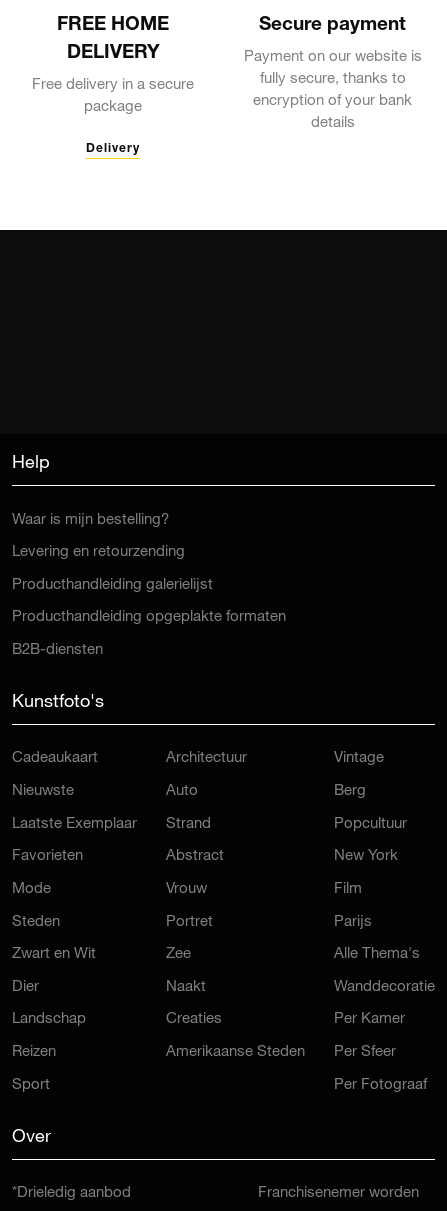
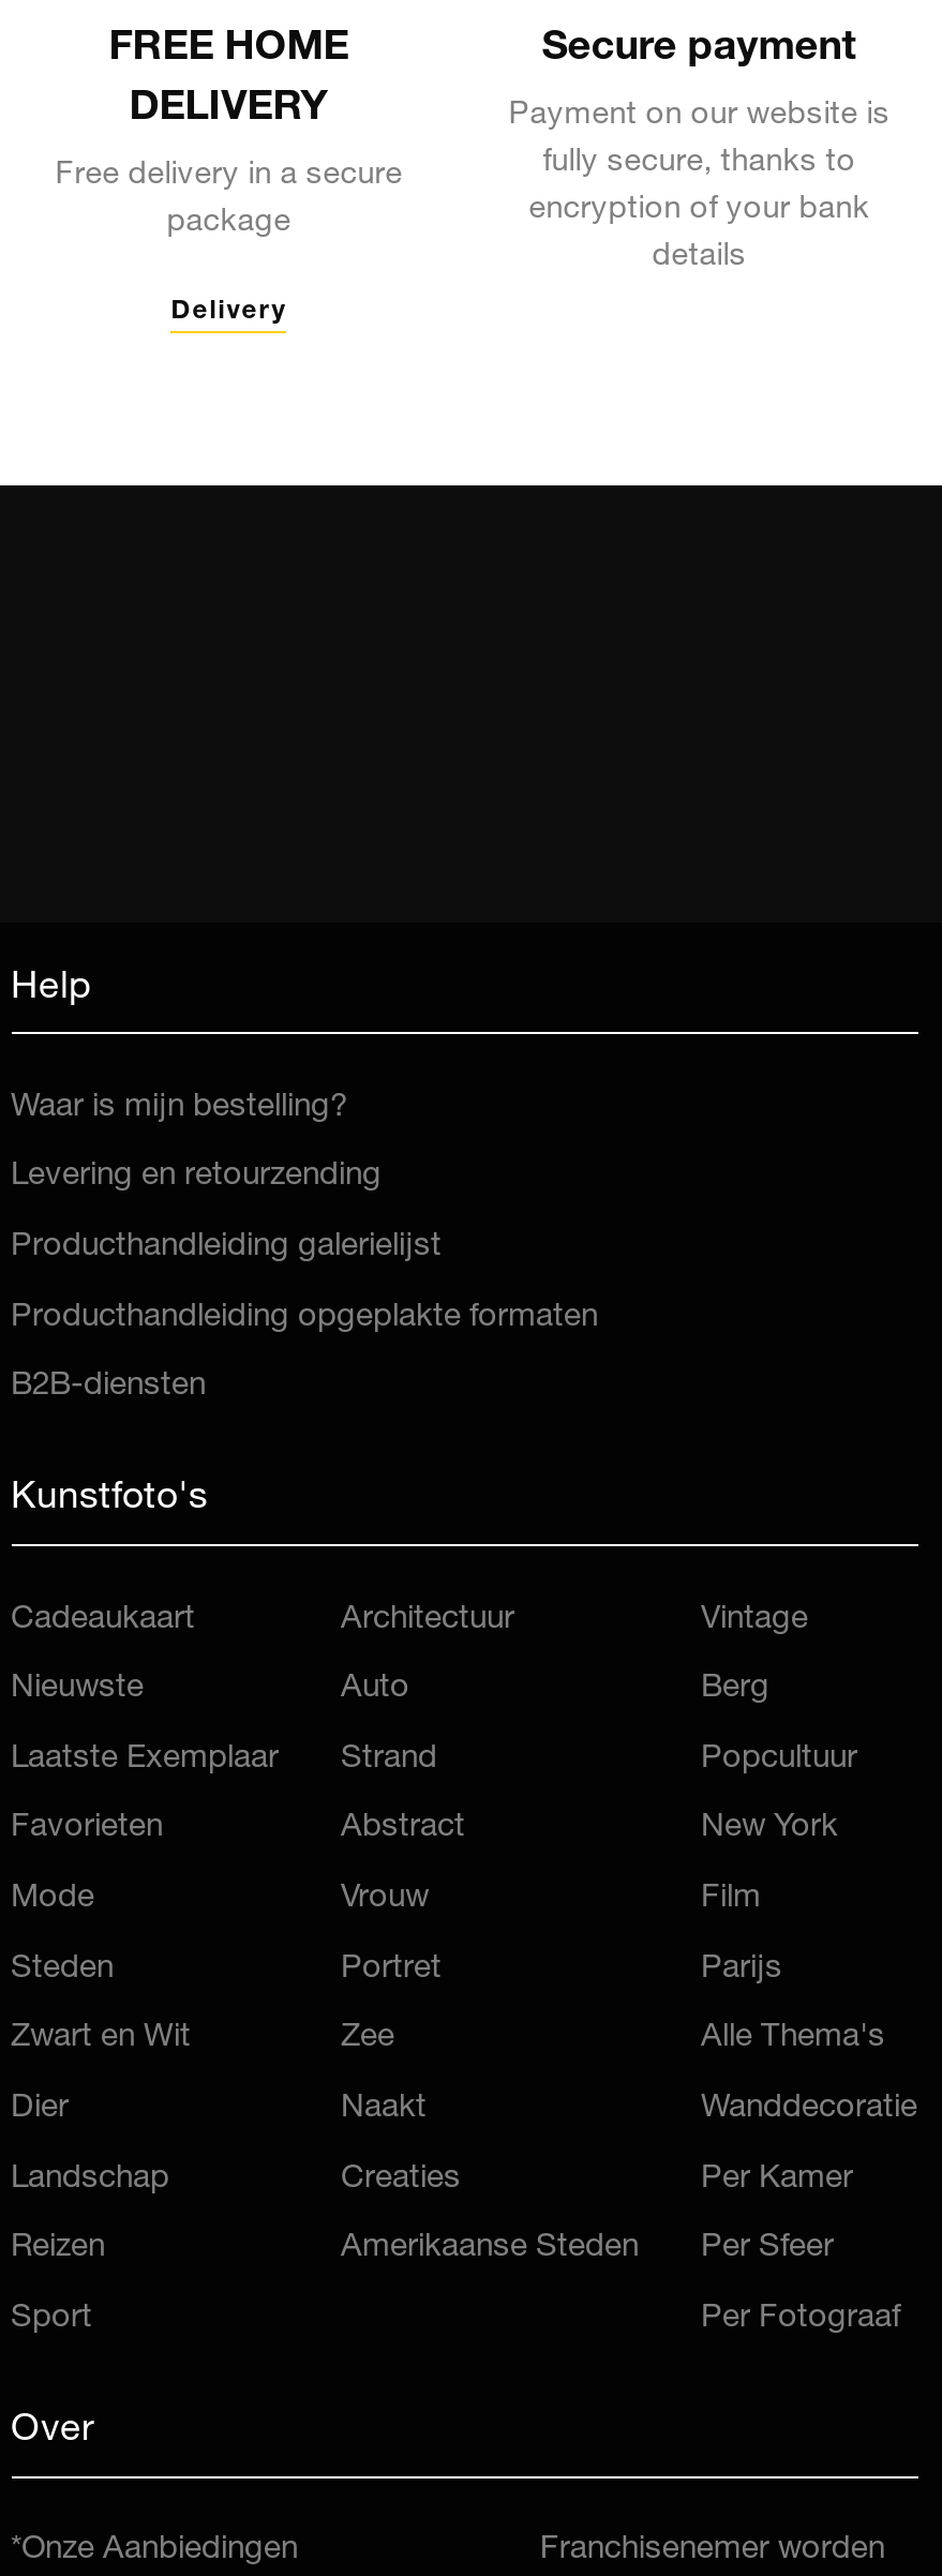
- *Drieledig aanbod
+ *Onze Aanbiedingen
